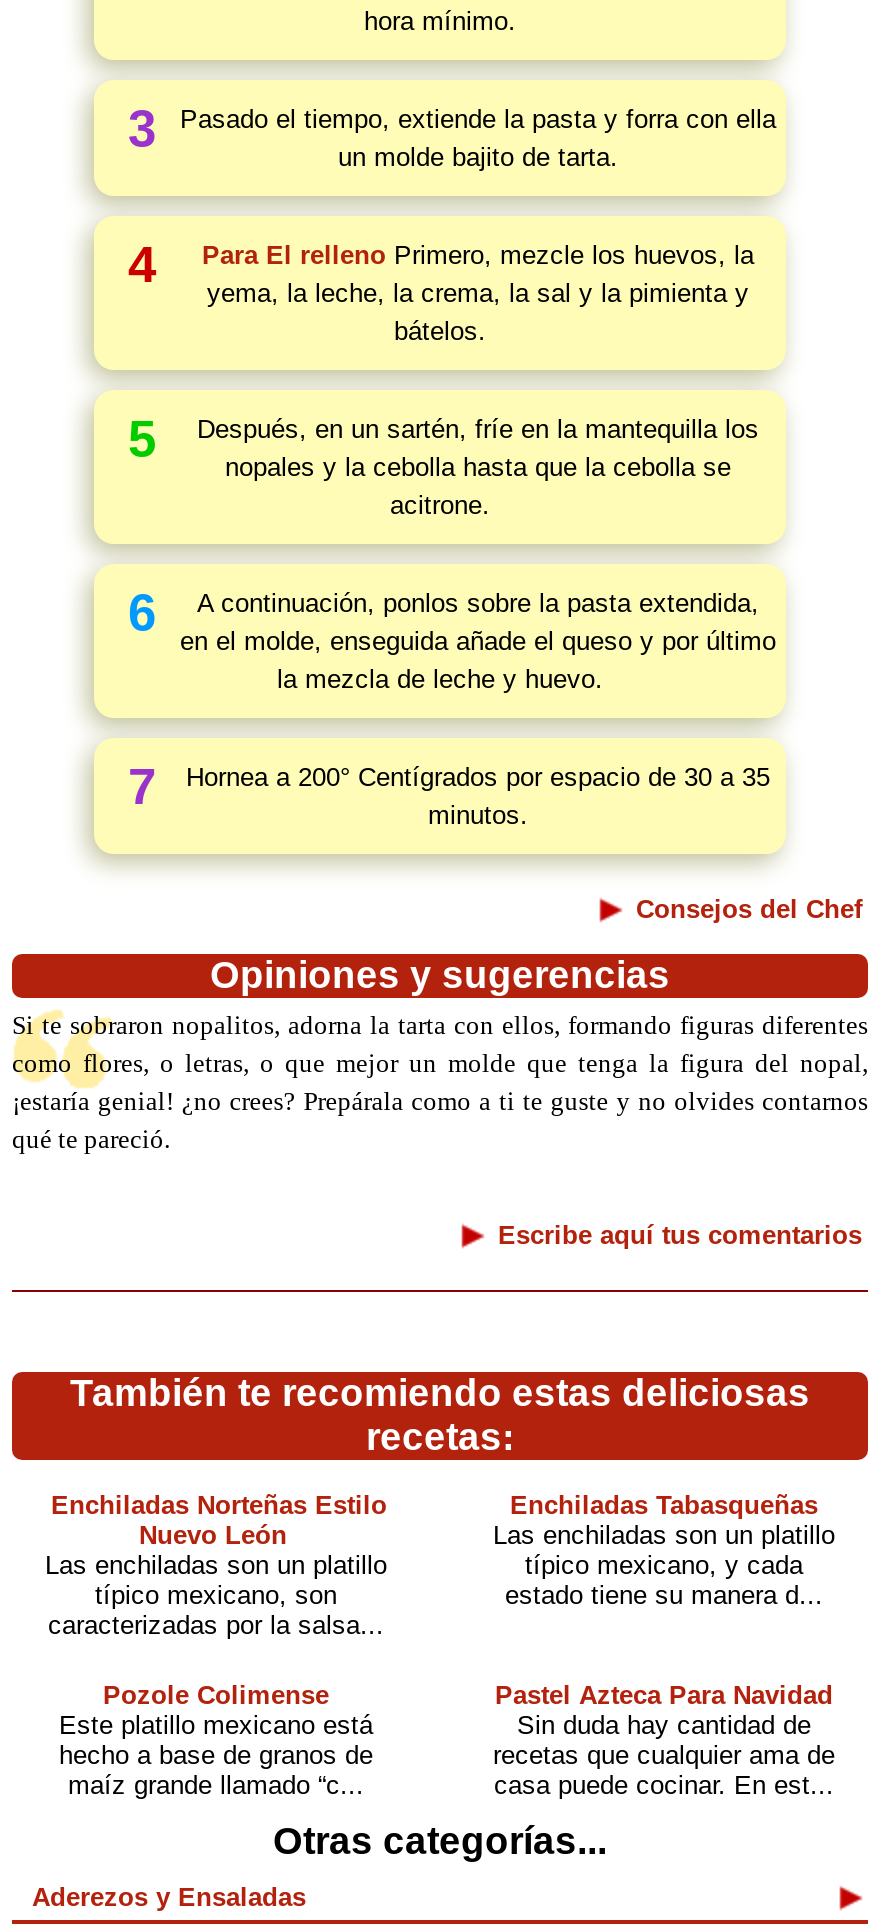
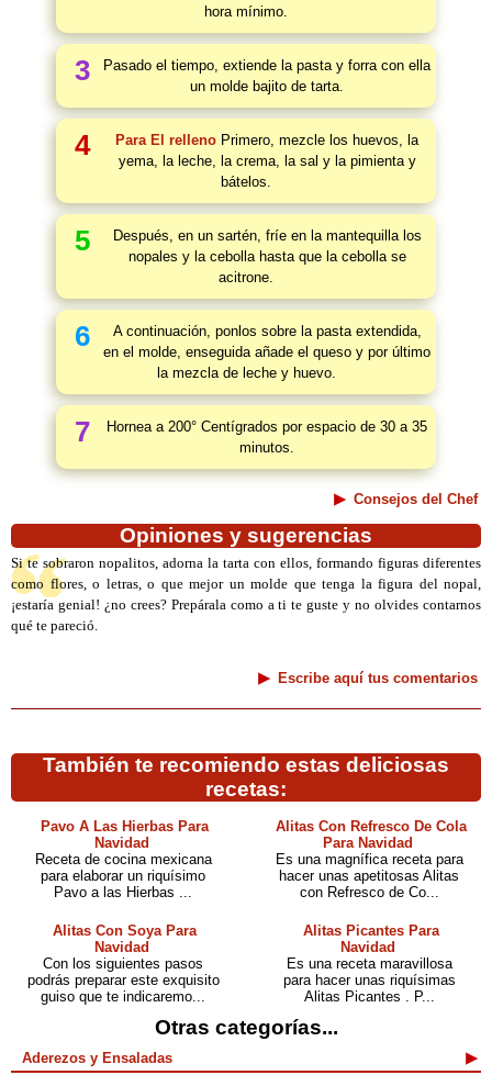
- Enchiladas Norteñas Estilo
- Nuevo León
- Las enchiladas son un platillo
- típico mexicano, son
- caracterizadas por la salsa...
+ Pavo A Las Hierbas Para
+ Navidad
+ Receta de cocina mexicana
+ para elaborar un riquísimo
+ Pavo a las Hierbas ...

- Enchiladas Tabasqueñas
- Las enchiladas son un platillo
- típico mexicano, y cada
- estado tiene su manera d...
+ Alitas Con Refresco De Cola
+ Para Navidad
+ Es una magnífica receta para
+ hacer unas apetitosas Alitas
+ con Refresco de Co...

- Pozole Colimense
- Este platillo mexicano está
- hecho a base de granos de
- maíz grande llamado “c...
+ Alitas Con Soya Para
+ Navidad
+ Con los siguientes pasos
+ podrás preparar este exquisito
+ guiso que te indicaremo...

- Pastel Azteca Para Navidad
- Sin duda hay cantidad de
- recetas que cualquier ama de
- casa puede cocinar. En est...
+ Alitas Picantes Para
+ Navidad
+ Es una receta maravillosa
+ para hacer unas riquísimas
+ Alitas Picantes . P...
